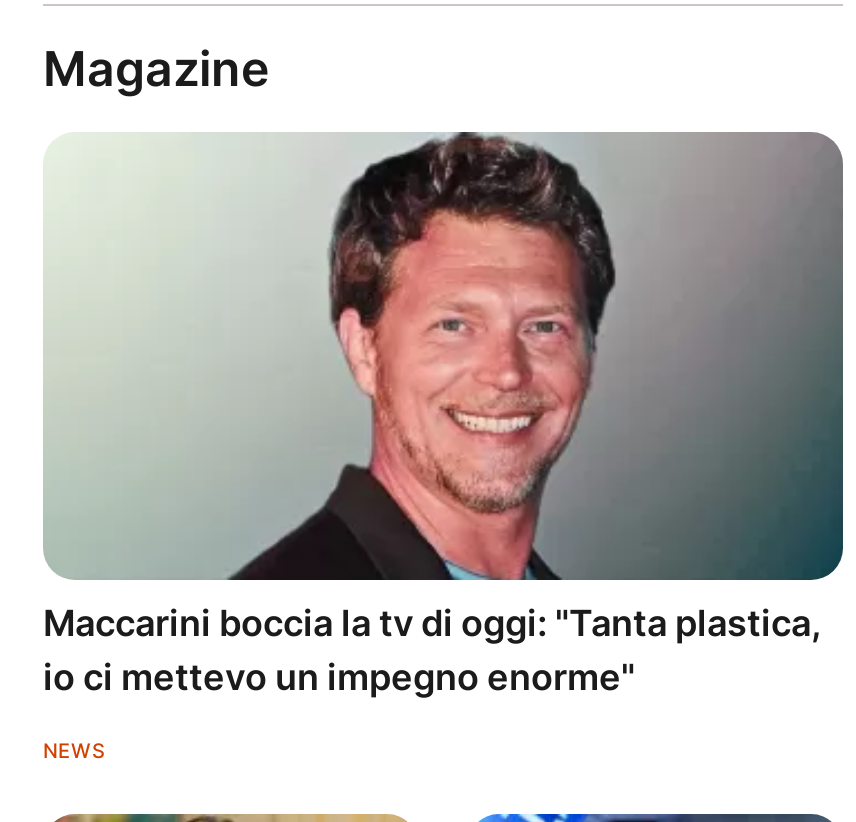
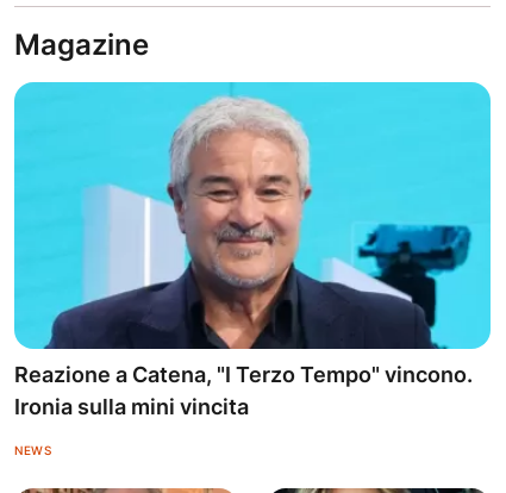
- [image]
- Maccarini boccia la tv di oggi: "Tanta plastica,
- io ci mettevo un impegno enorme"
+ [image]
+ Reazione a Catena, "I Terzo Tempo" vincono.
+ Ironia sulla mini vincita
